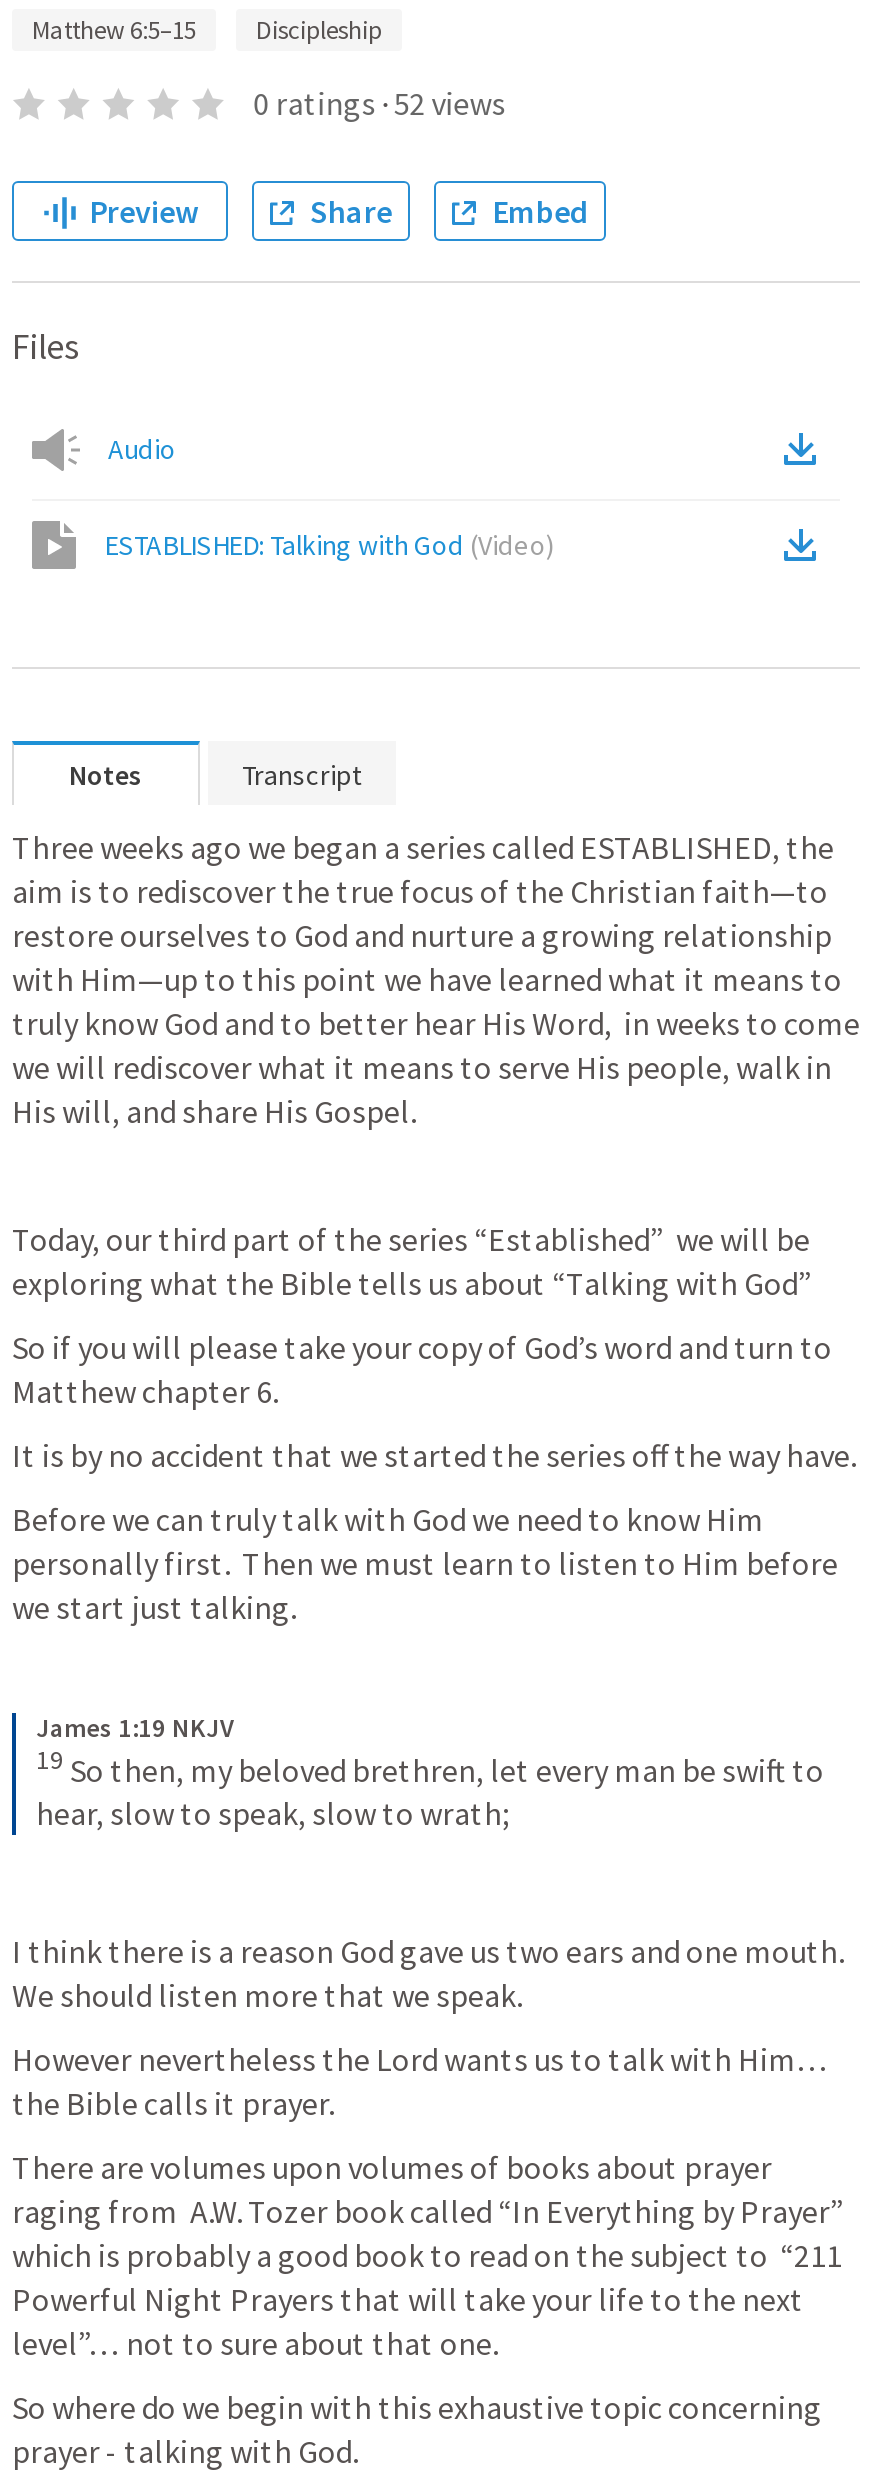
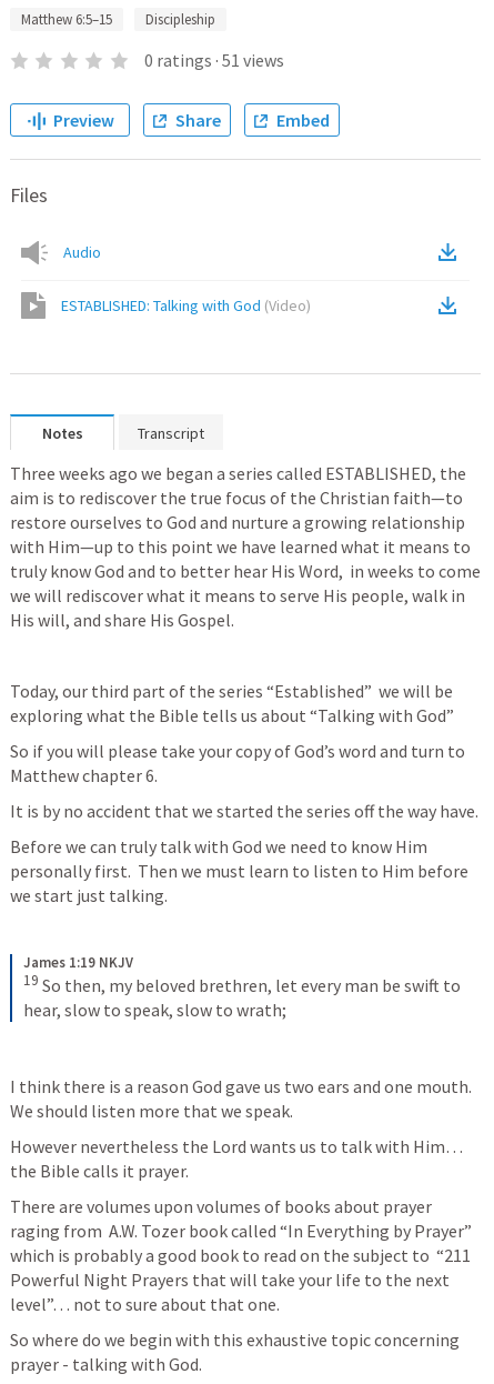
- 0 ratings · 52 views
+ 0 ratings · 51 views
